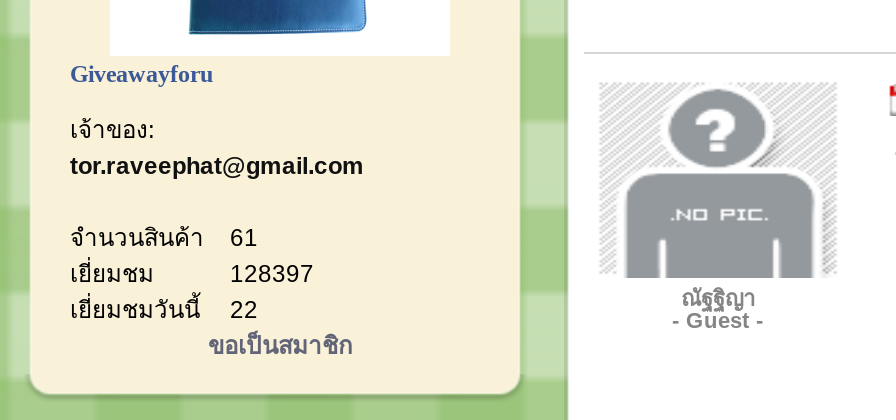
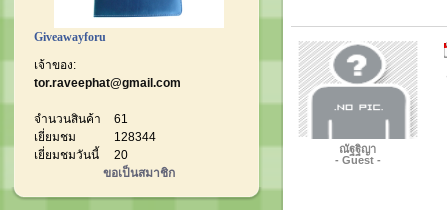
- 128397
+ 128344

- เยี่ยมชมวันนี้ 22
+ เยี่ยมชมวันนี้ 20
